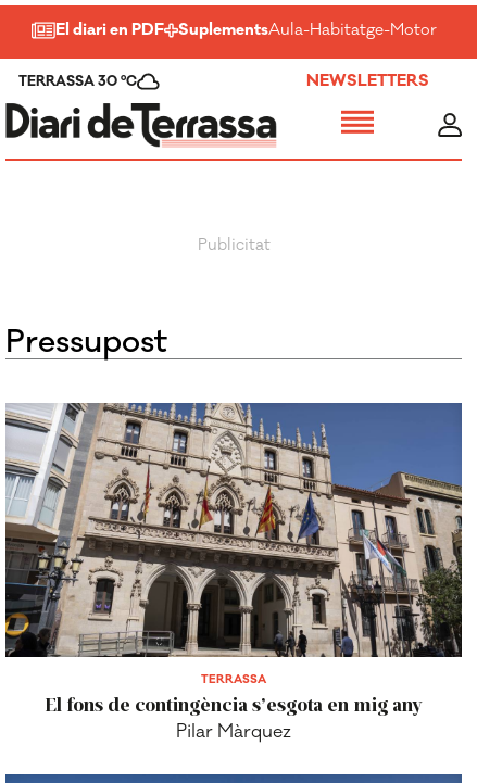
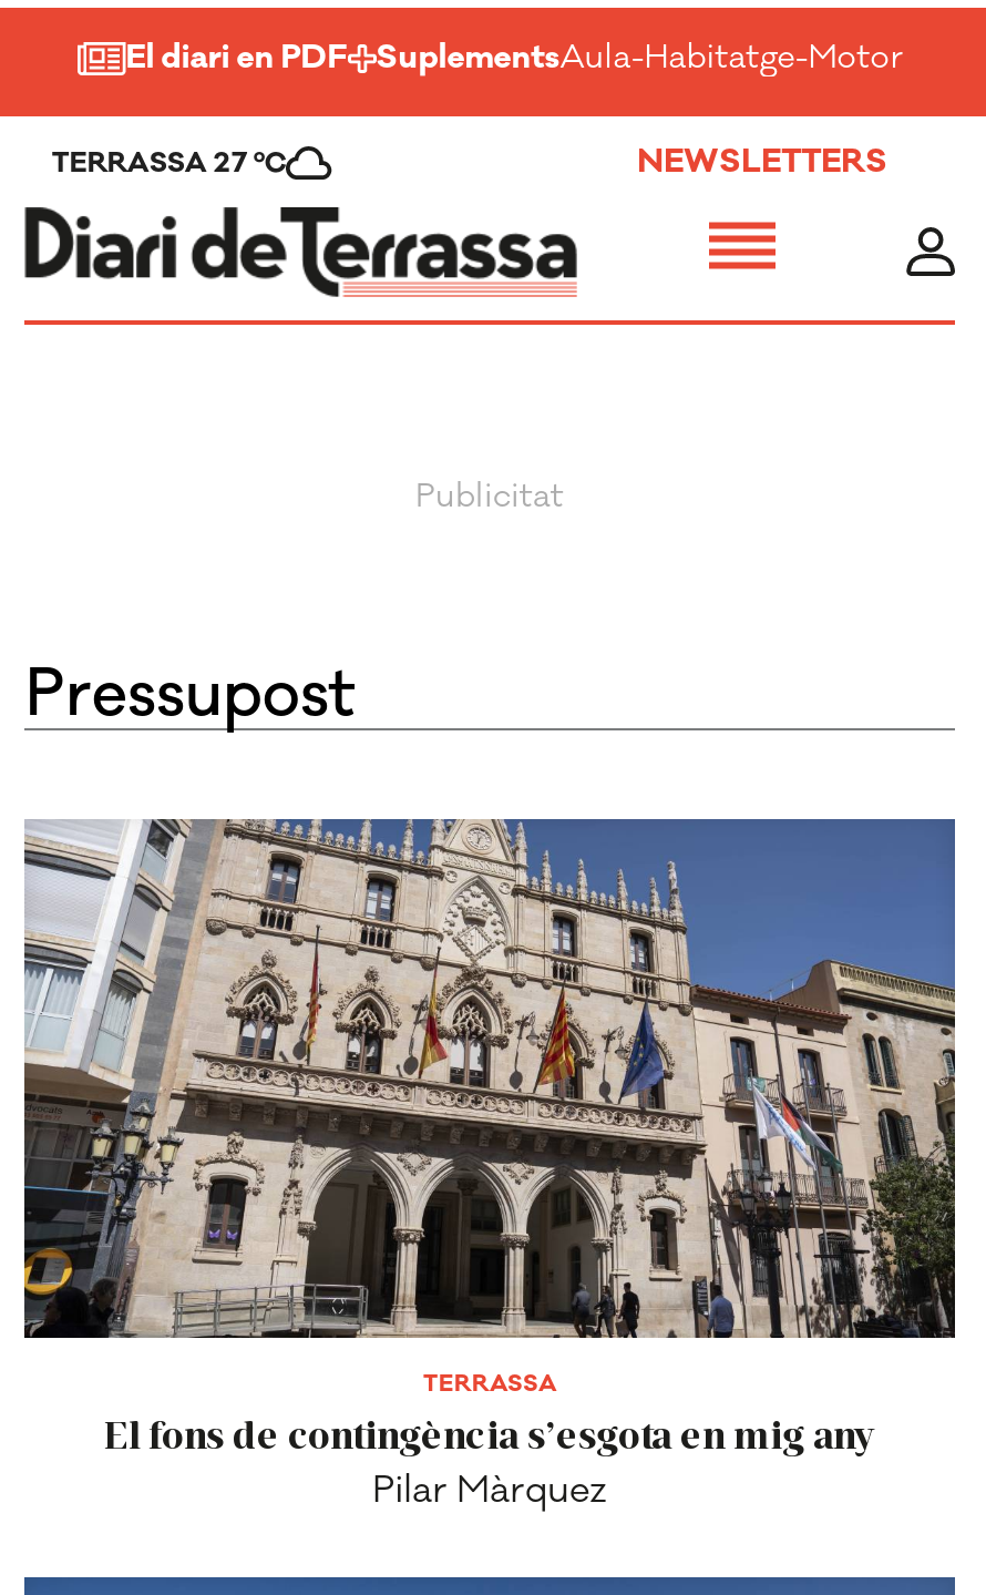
- TERRASSA 30 ºC
+ TERRASSA 27 ºC
